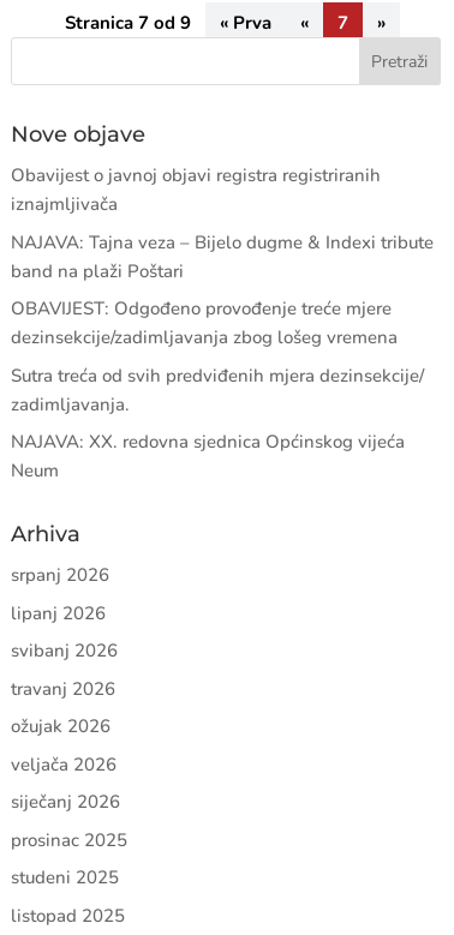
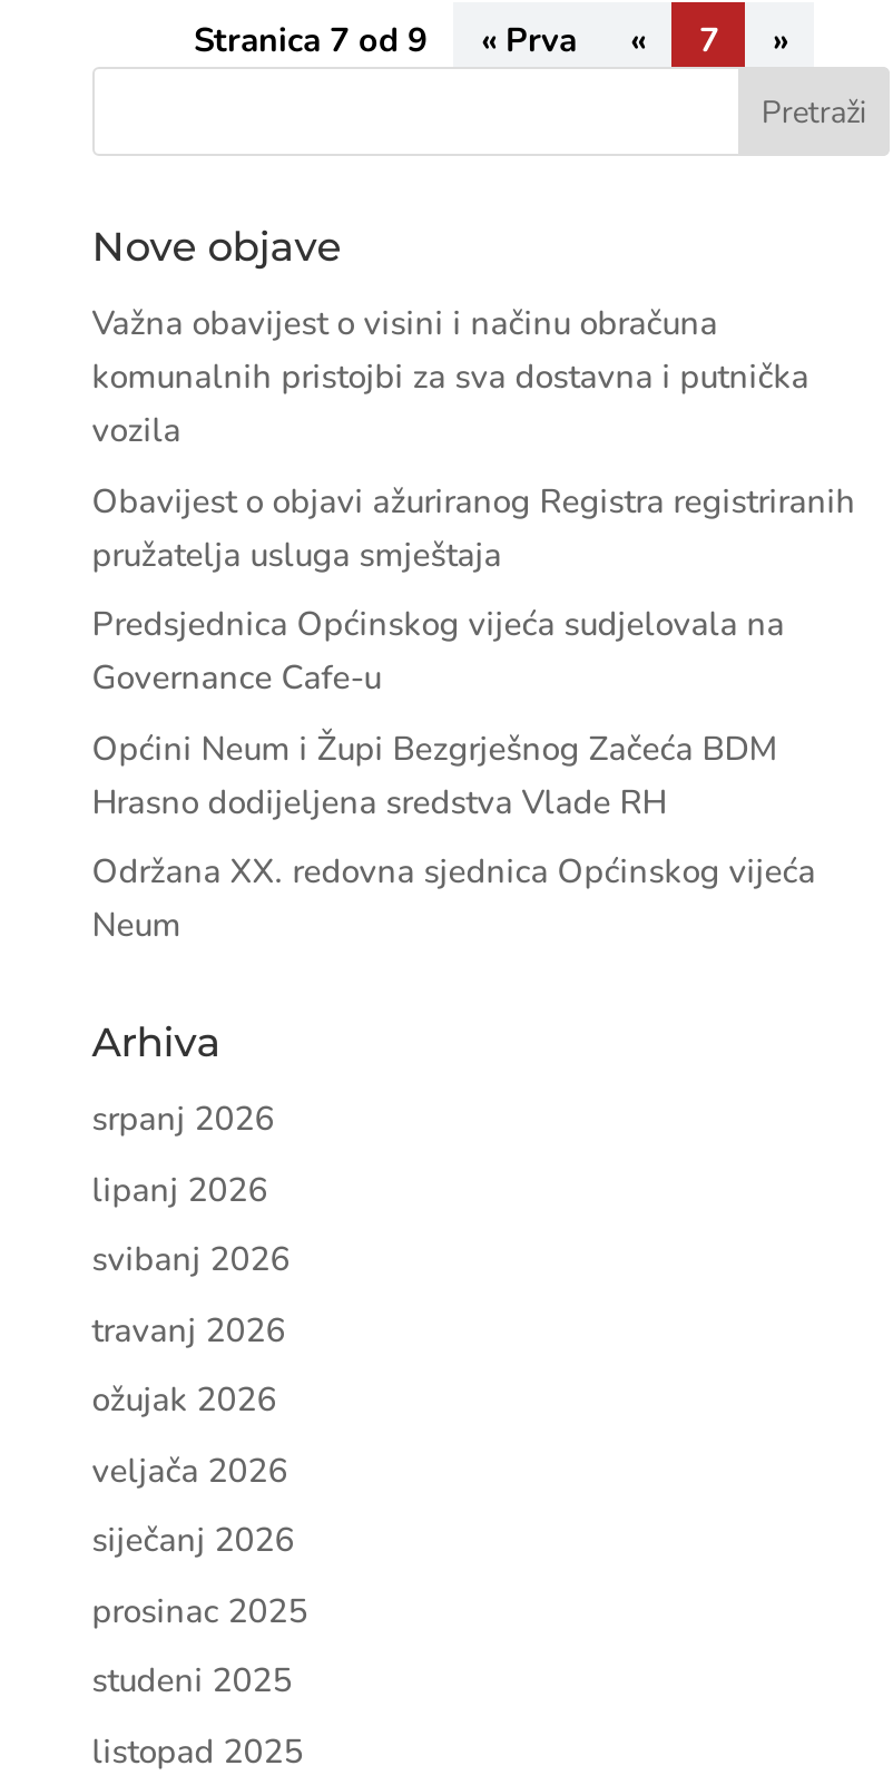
- Obavijest o javnoj objavi registra registriranih
- iznajmljivača
+ Važna obavijest o visini i načinu obračuna
+ komunalnih pristojbi za sva dostavna i putnička
+ vozila

- NAJAVA: Tajna veza – Bijelo dugme & Indexi tribute
- band na plaži Poštari
+ Obavijest o objavi ažuriranog Registra registriranih
+ pružatelja usluga smještaja

- OBAVIJEST: Odgođeno provođenje treće mjere
- dezinsekcije/zadimljavanja zbog lošeg vremena
+ Predsjednica Općinskog vijeća sudjelovala na
+ Governance Cafe-u

- Sutra treća od svih predviđenih mjera dezinsekcije/
- zadimljavanja.
+ Općini Neum i Župi Bezgrješnog Začeća BDM
+ Hrasno dodijeljena sredstva Vlade RH

- NAJAVA: XX. redovna sjednica Općinskog vijeća
+ Održana XX. redovna sjednica Općinskog vijeća
